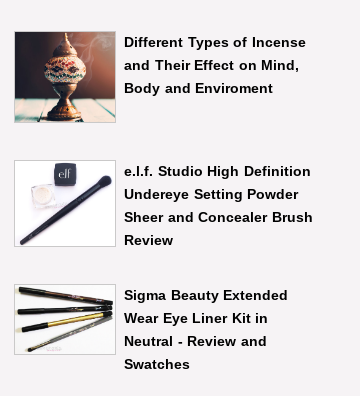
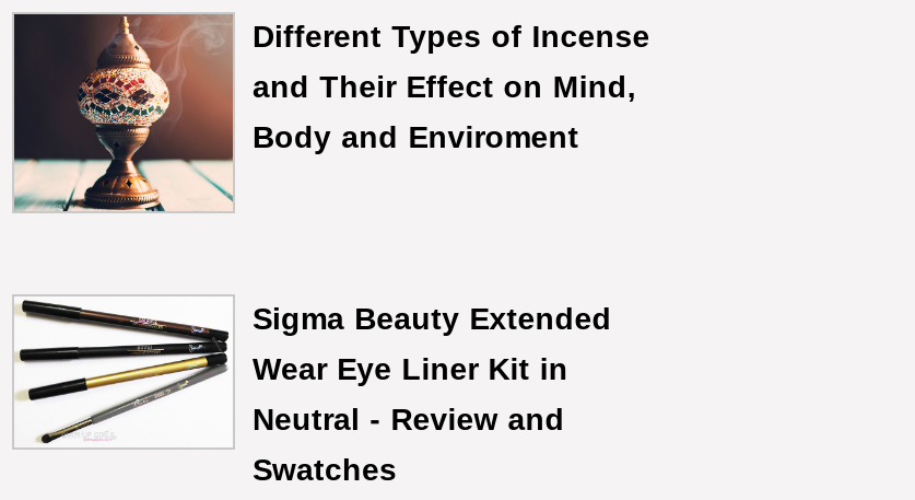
- [image]
- e.l.f. Studio High Definition
- Undereye Setting Powder
- Sheer and Concealer Brush
- Review
